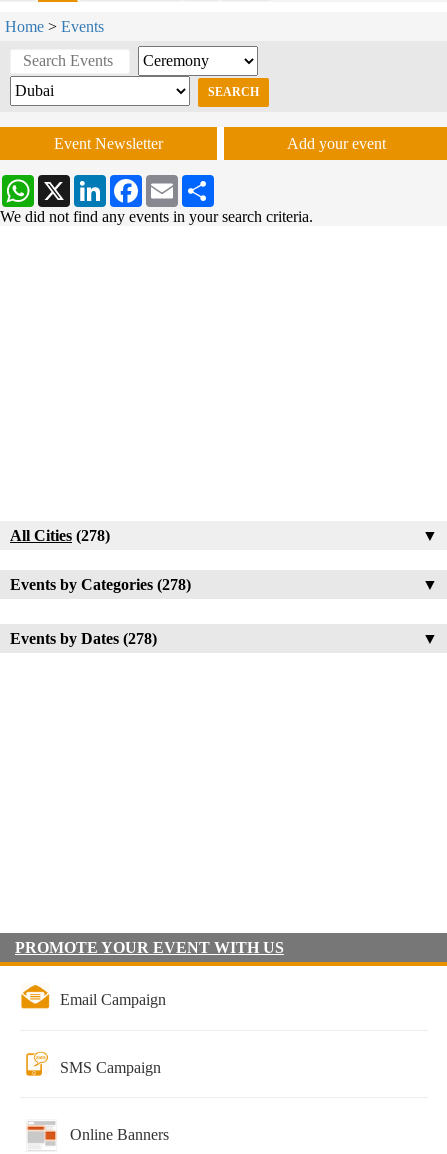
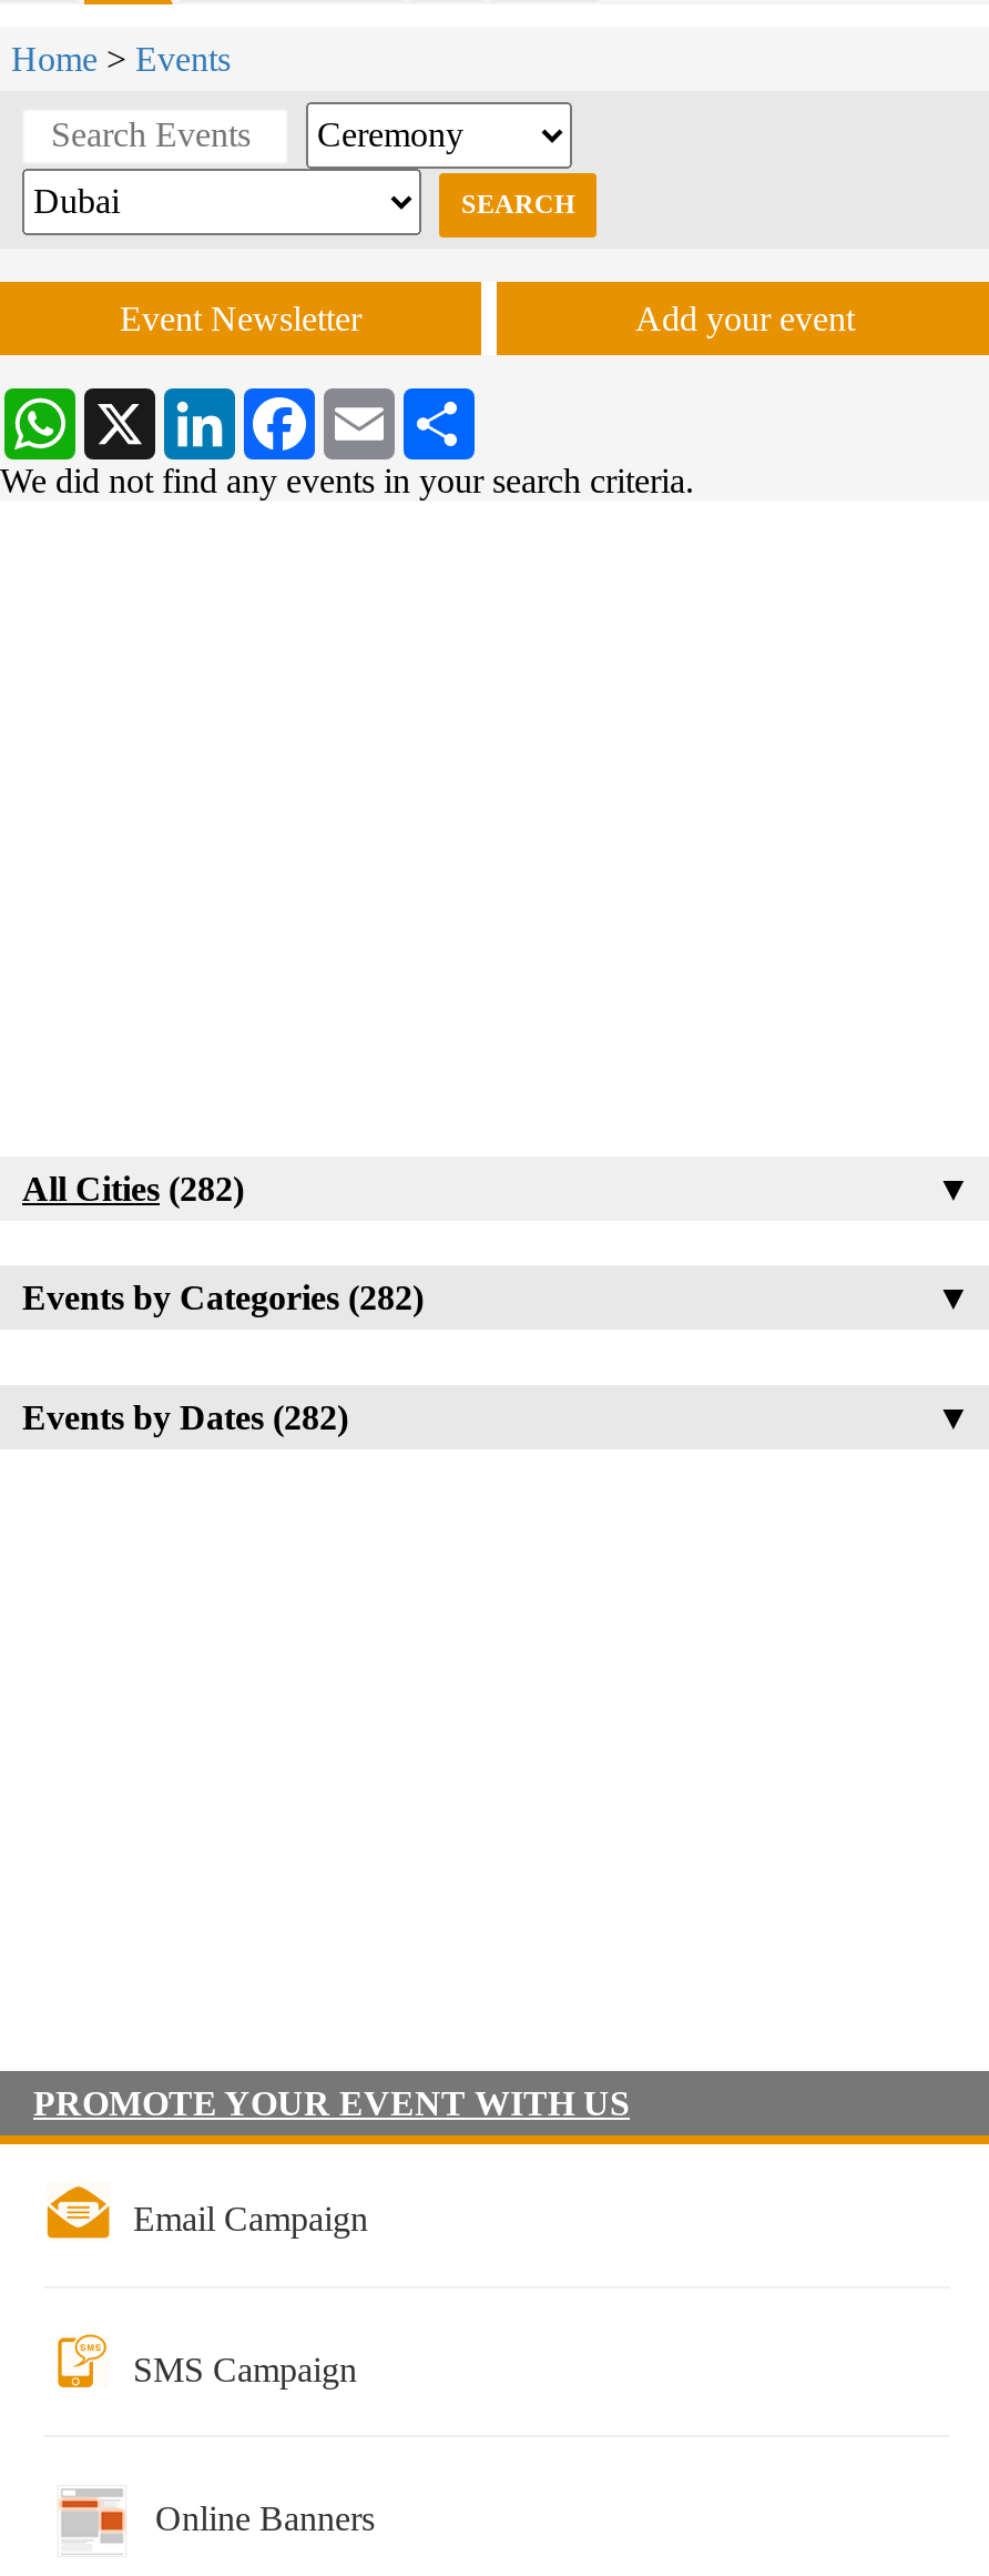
- All Cities (278)
+ All Cities (282)

- Events by Categories (278)
+ Events by Categories (282)

- Events by Dates (278)
+ Events by Dates (282)
